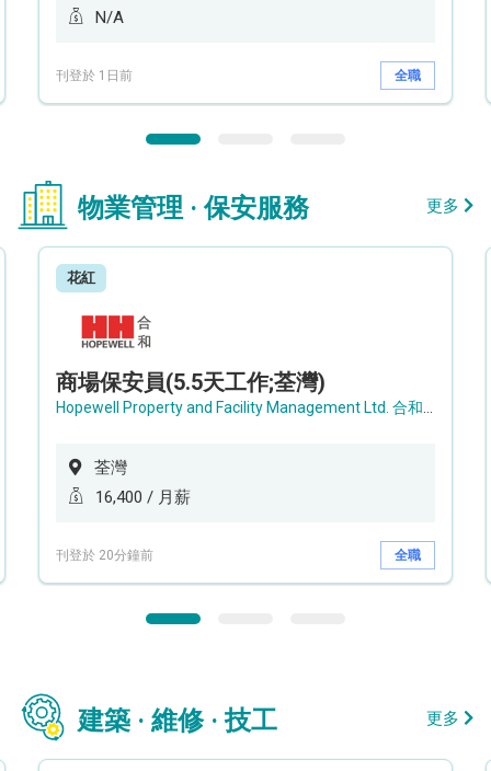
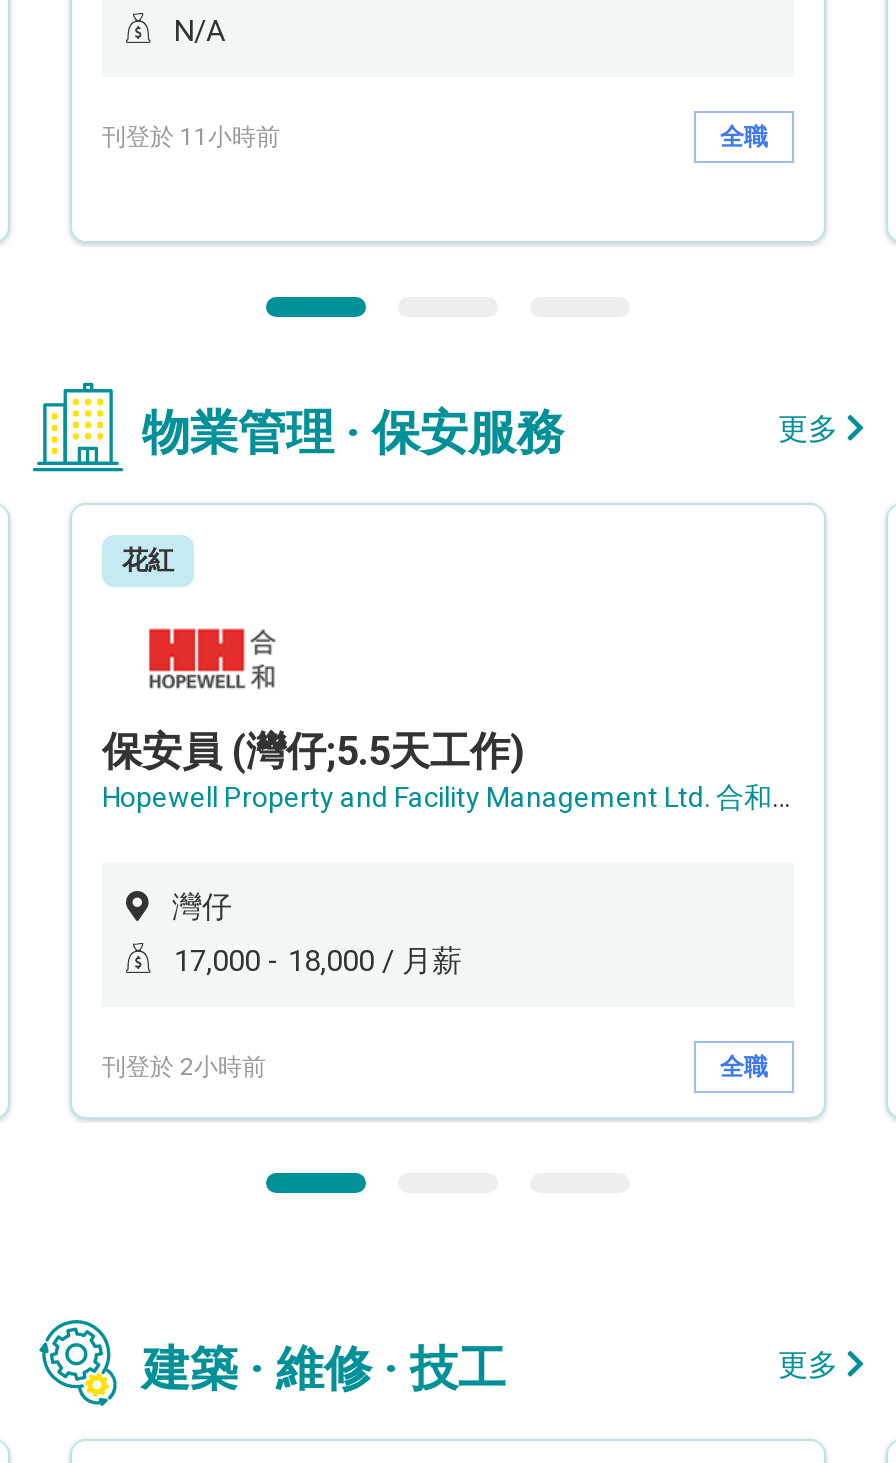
- 刊登於 1日前
+ 刊登於 11小時前

- 商場保安員(5.5天工作;荃灣)
+ 保安員 (灣仔;5.5天工作)

- 荃灣
+ 灣仔

- 16,400 / 月薪
+ 17,000 - 18,000 / 月薪

- 刊登於 20分鐘前
+ 刊登於 2小時前
